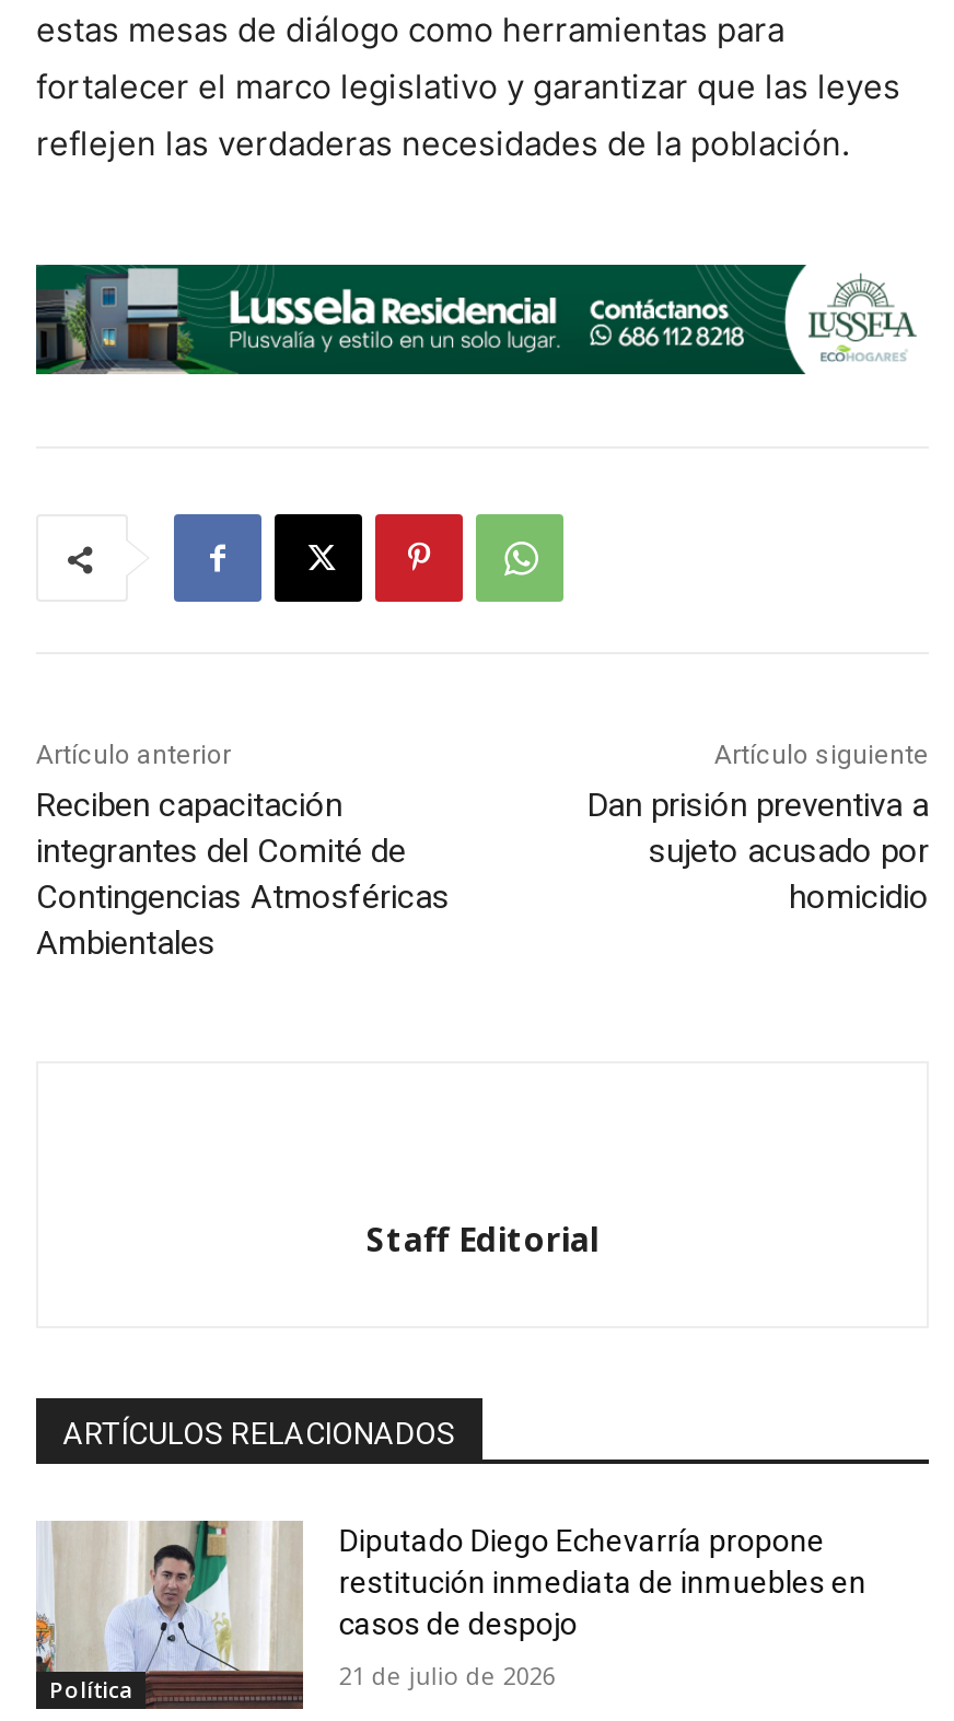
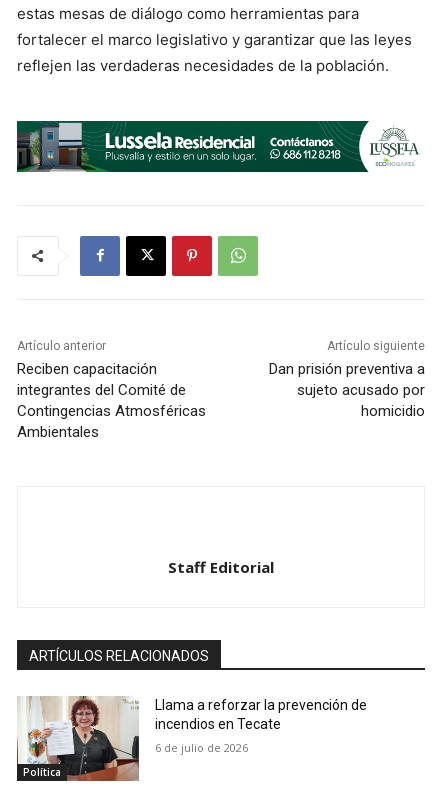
- [image]
- Diputado Diego Echevarría propone
- restitución inmediata de inmuebles en
- casos de despojo
+ [image]
+ Llama a reforzar la prevención de
+ incendios en Tecate

- 21 de julio de 2026
+ 6 de julio de 2026
